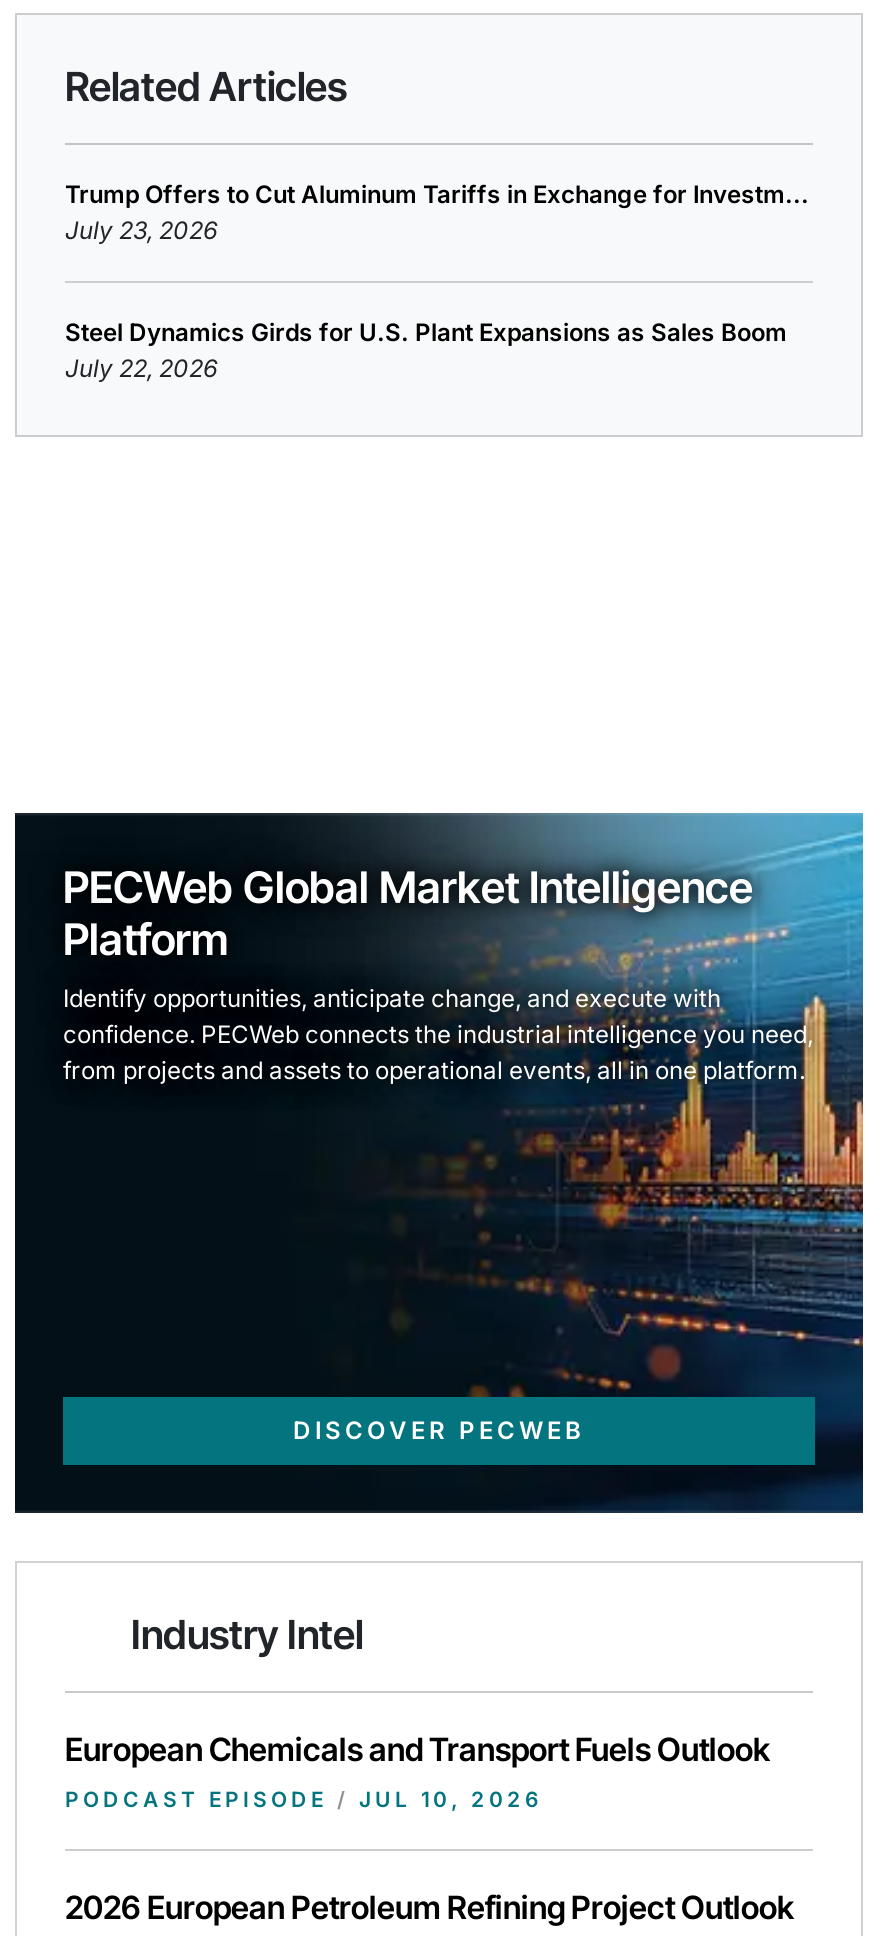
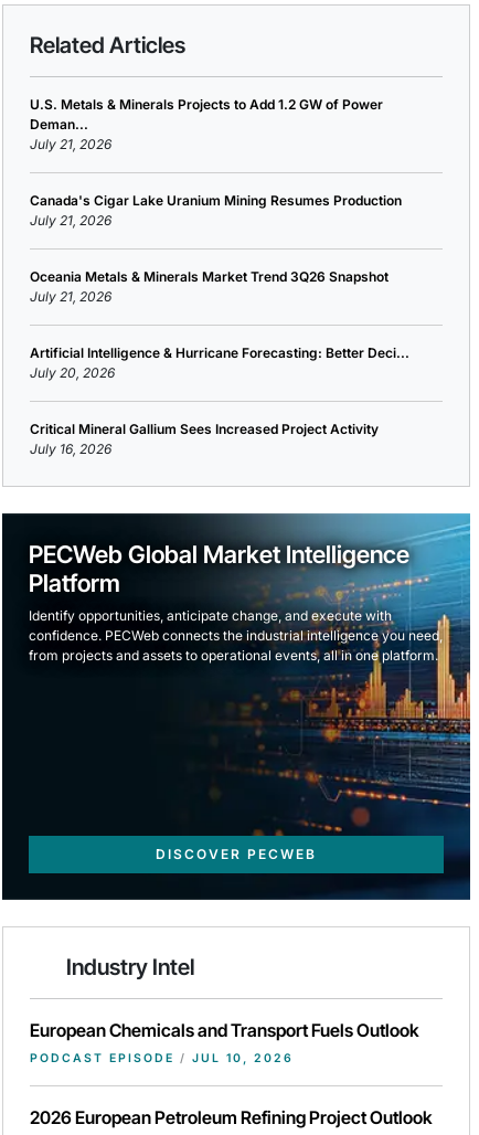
- Trump Offers to Cut Aluminum Tariffs in Exchange for Investm...
- July 23, 2026
- Steel Dynamics Girds for U.S. Plant Expansions as Sales Boom
- July 22, 2026
+ U.S. Metals & Minerals Projects to Add 1.2 GW of Power
+ Deman...
+ July 21, 2026
+ Canada's Cigar Lake Uranium Mining Resumes Production
+ July 21, 2026
+ Oceania Metals & Minerals Market Trend 3Q26 Snapshot
+ July 21, 2026
+ Artificial Intelligence & Hurricane Forecasting: Better Deci...
+ July 20, 2026
+ Critical Mineral Gallium Sees Increased Project Activity
+ July 16, 2026
